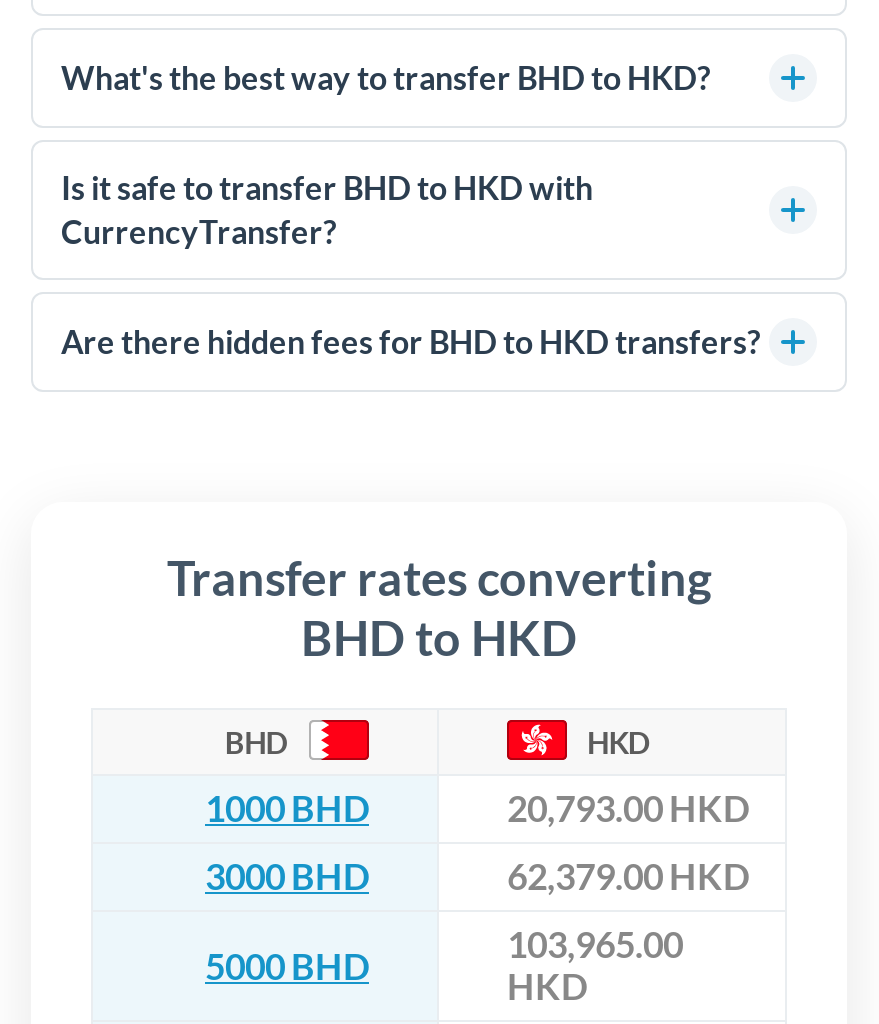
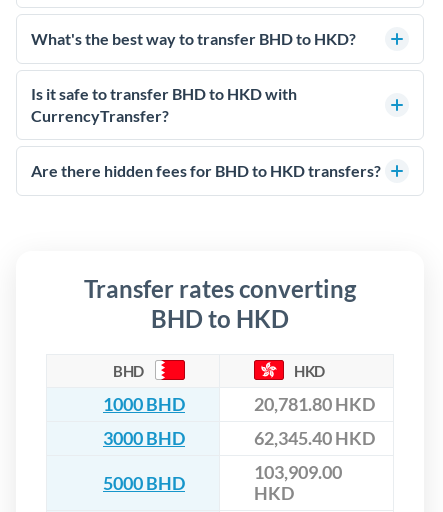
- 20,793.00 HKD
+ 20,781.80 HKD

- 62,379.00 HKD
+ 62,345.40 HKD

- 103,965.00
+ 103,909.00
